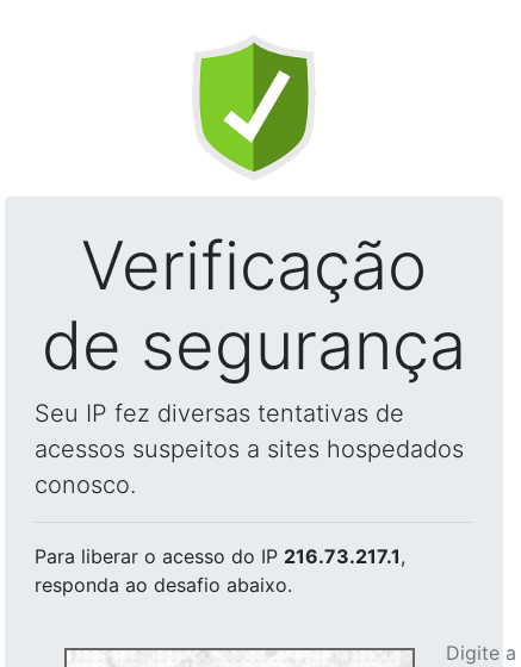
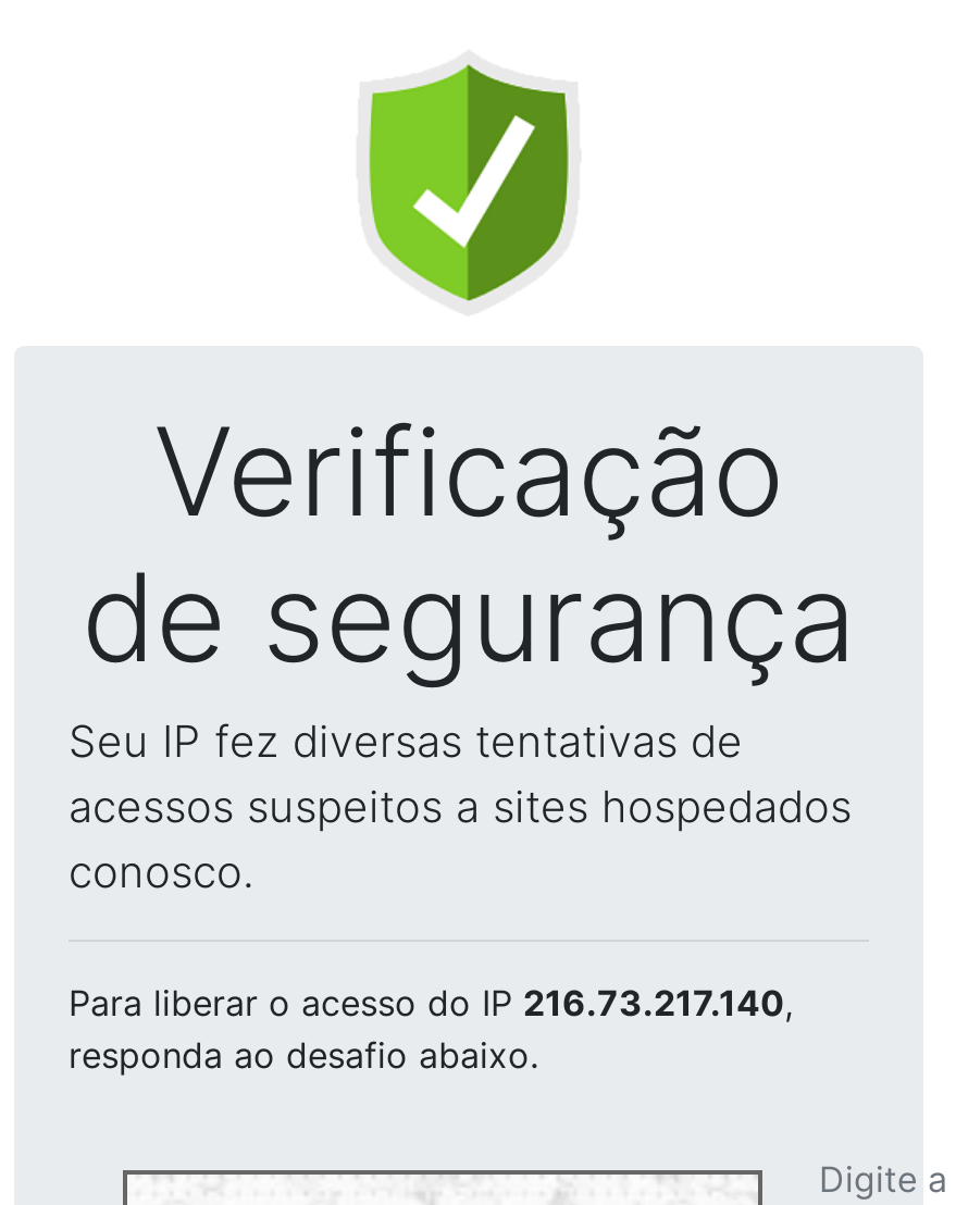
- Para liberar o acesso do IP 216.73.217.1,
+ Para liberar o acesso do IP 216.73.217.140,
